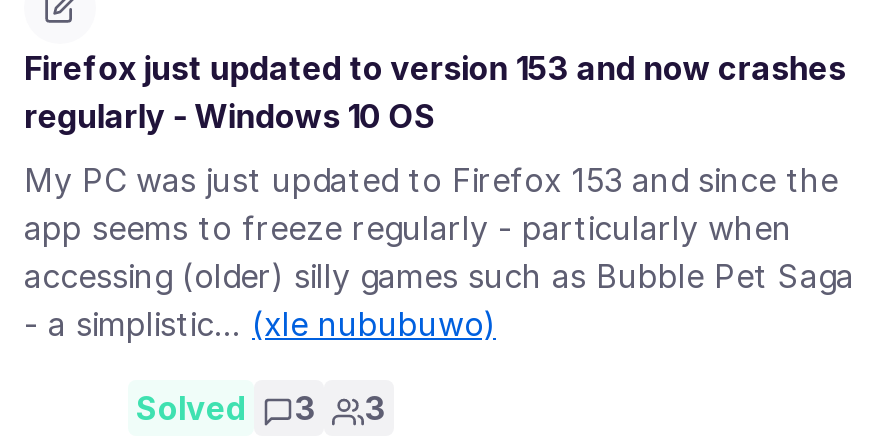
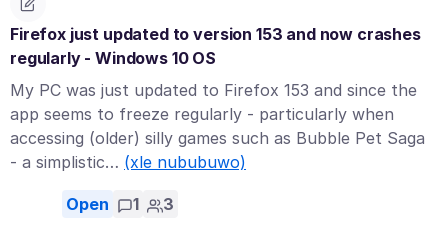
- Solved
- 3
+ Open
+ 1
